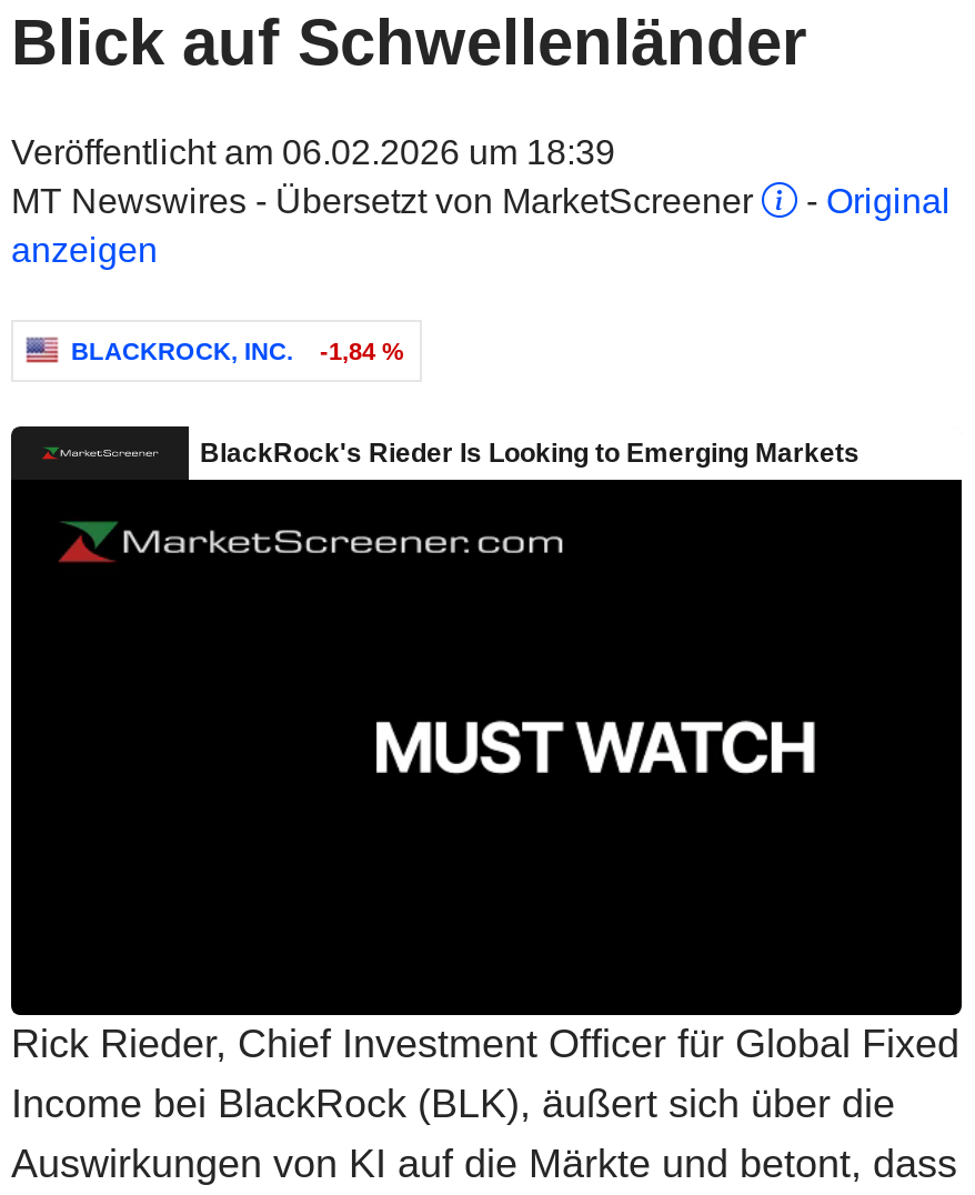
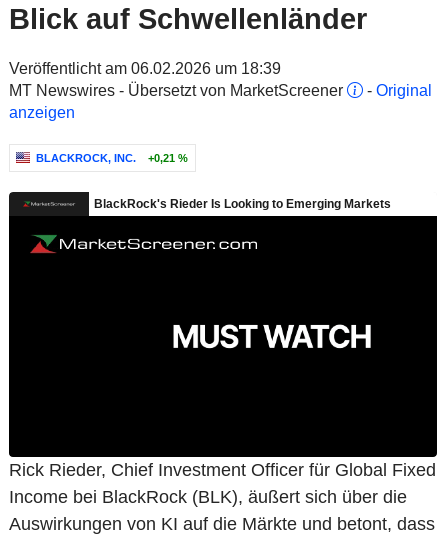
- BLACKROCK, INC. -1,84 %
+ BLACKROCK, INC. +0,21 %
